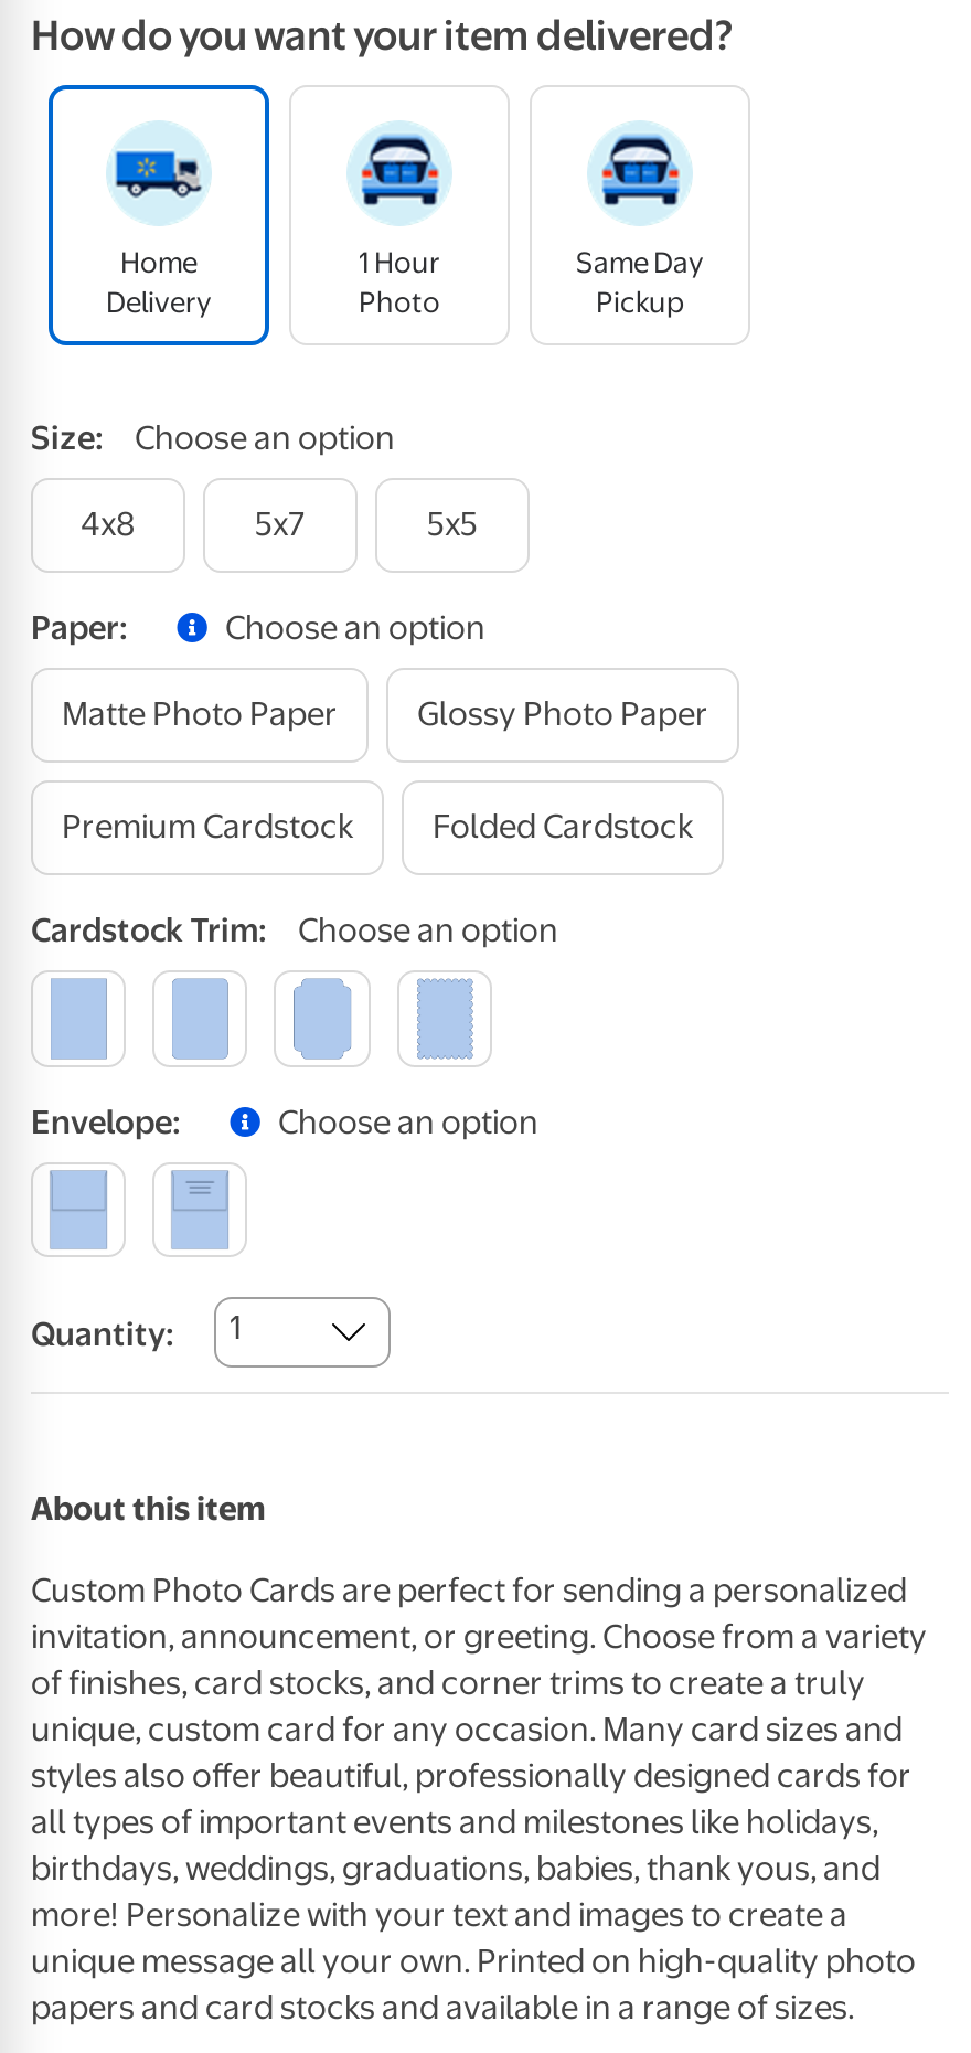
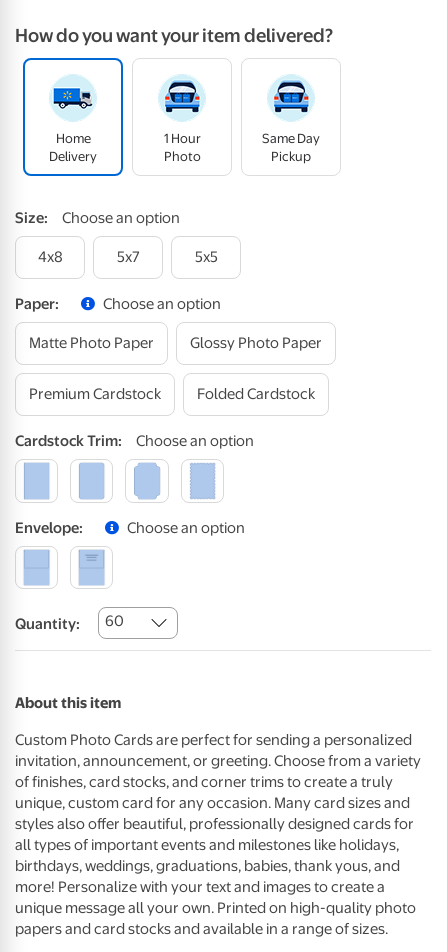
- Quantity: 1
+ Quantity: 60
